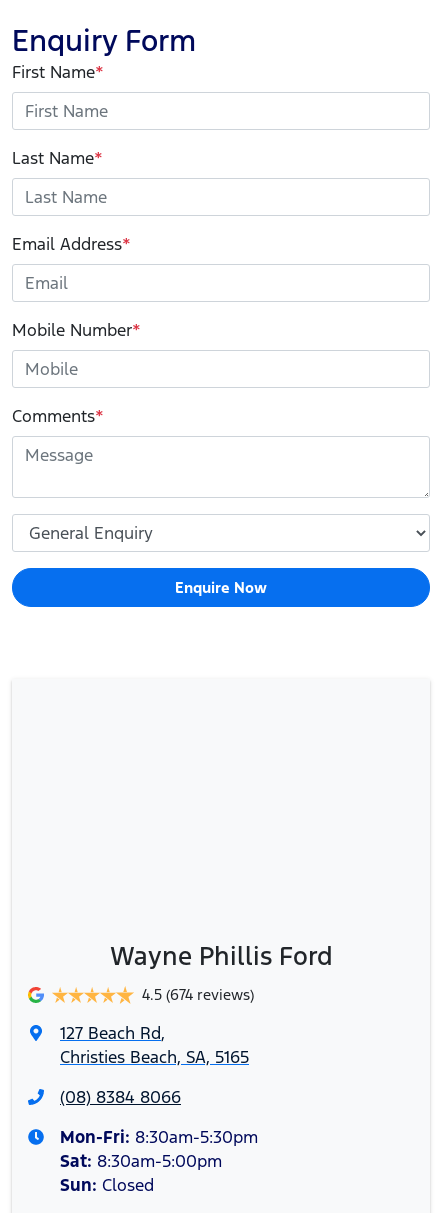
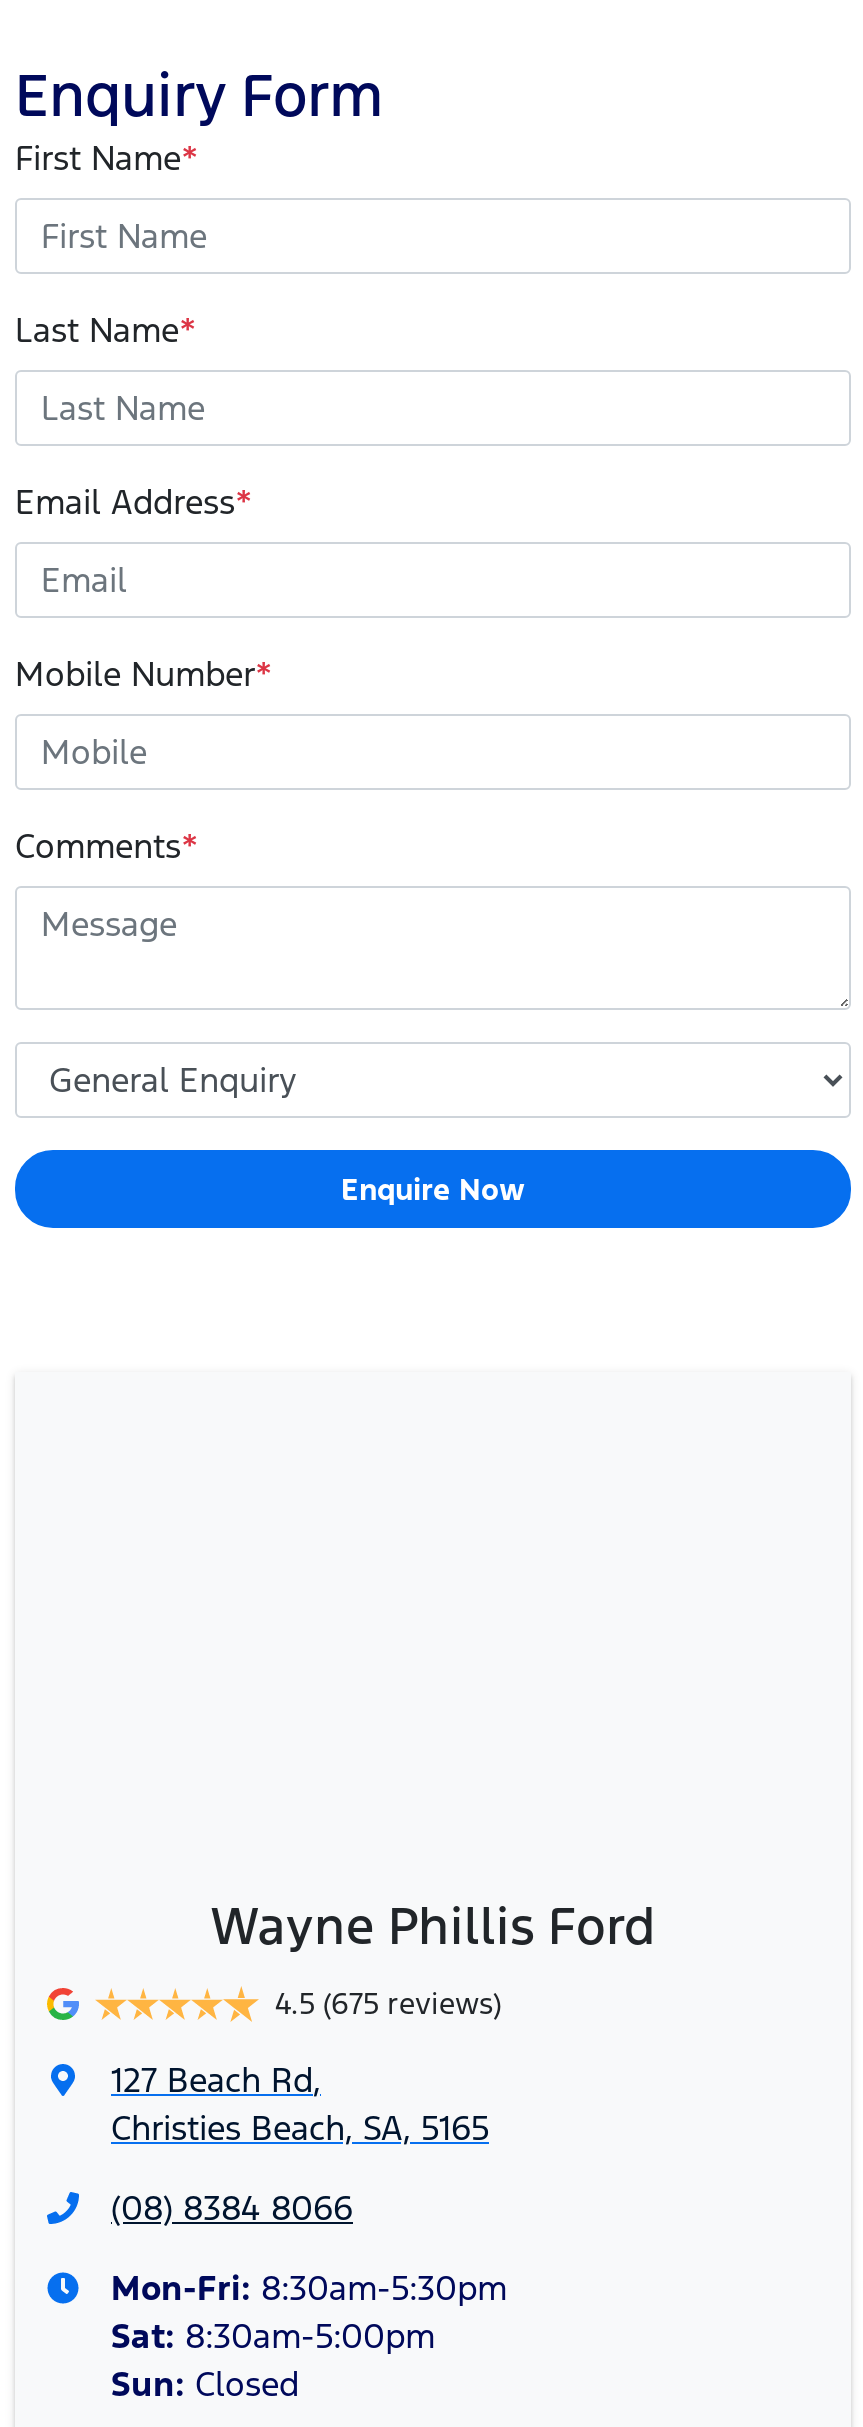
- 4.5 (674 reviews)
+ 4.5 (675 reviews)
